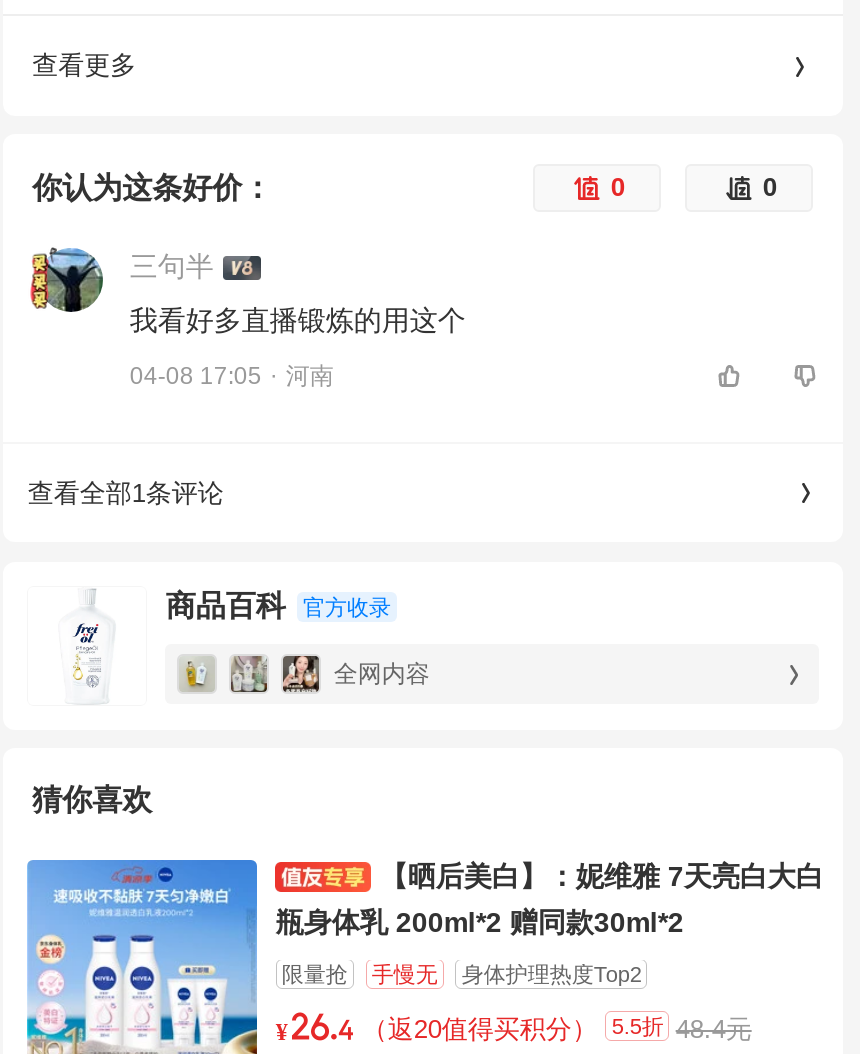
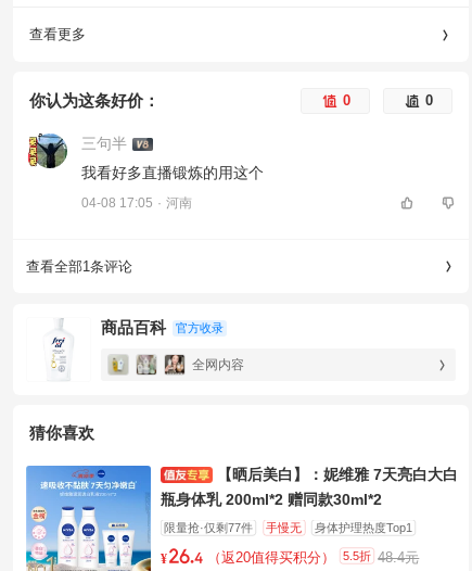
- 限量抢
+ 限量抢·仅剩77件

- 身体护理热度Top2
+ 身体护理热度Top1
